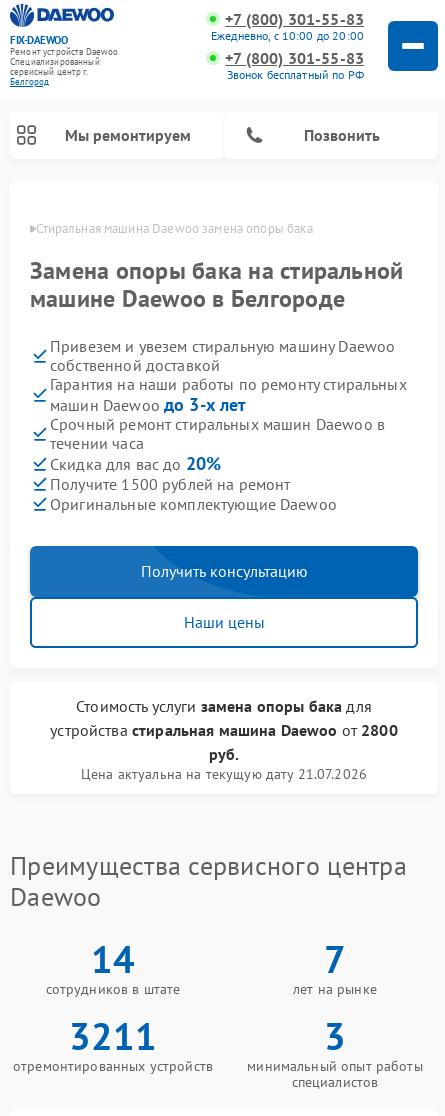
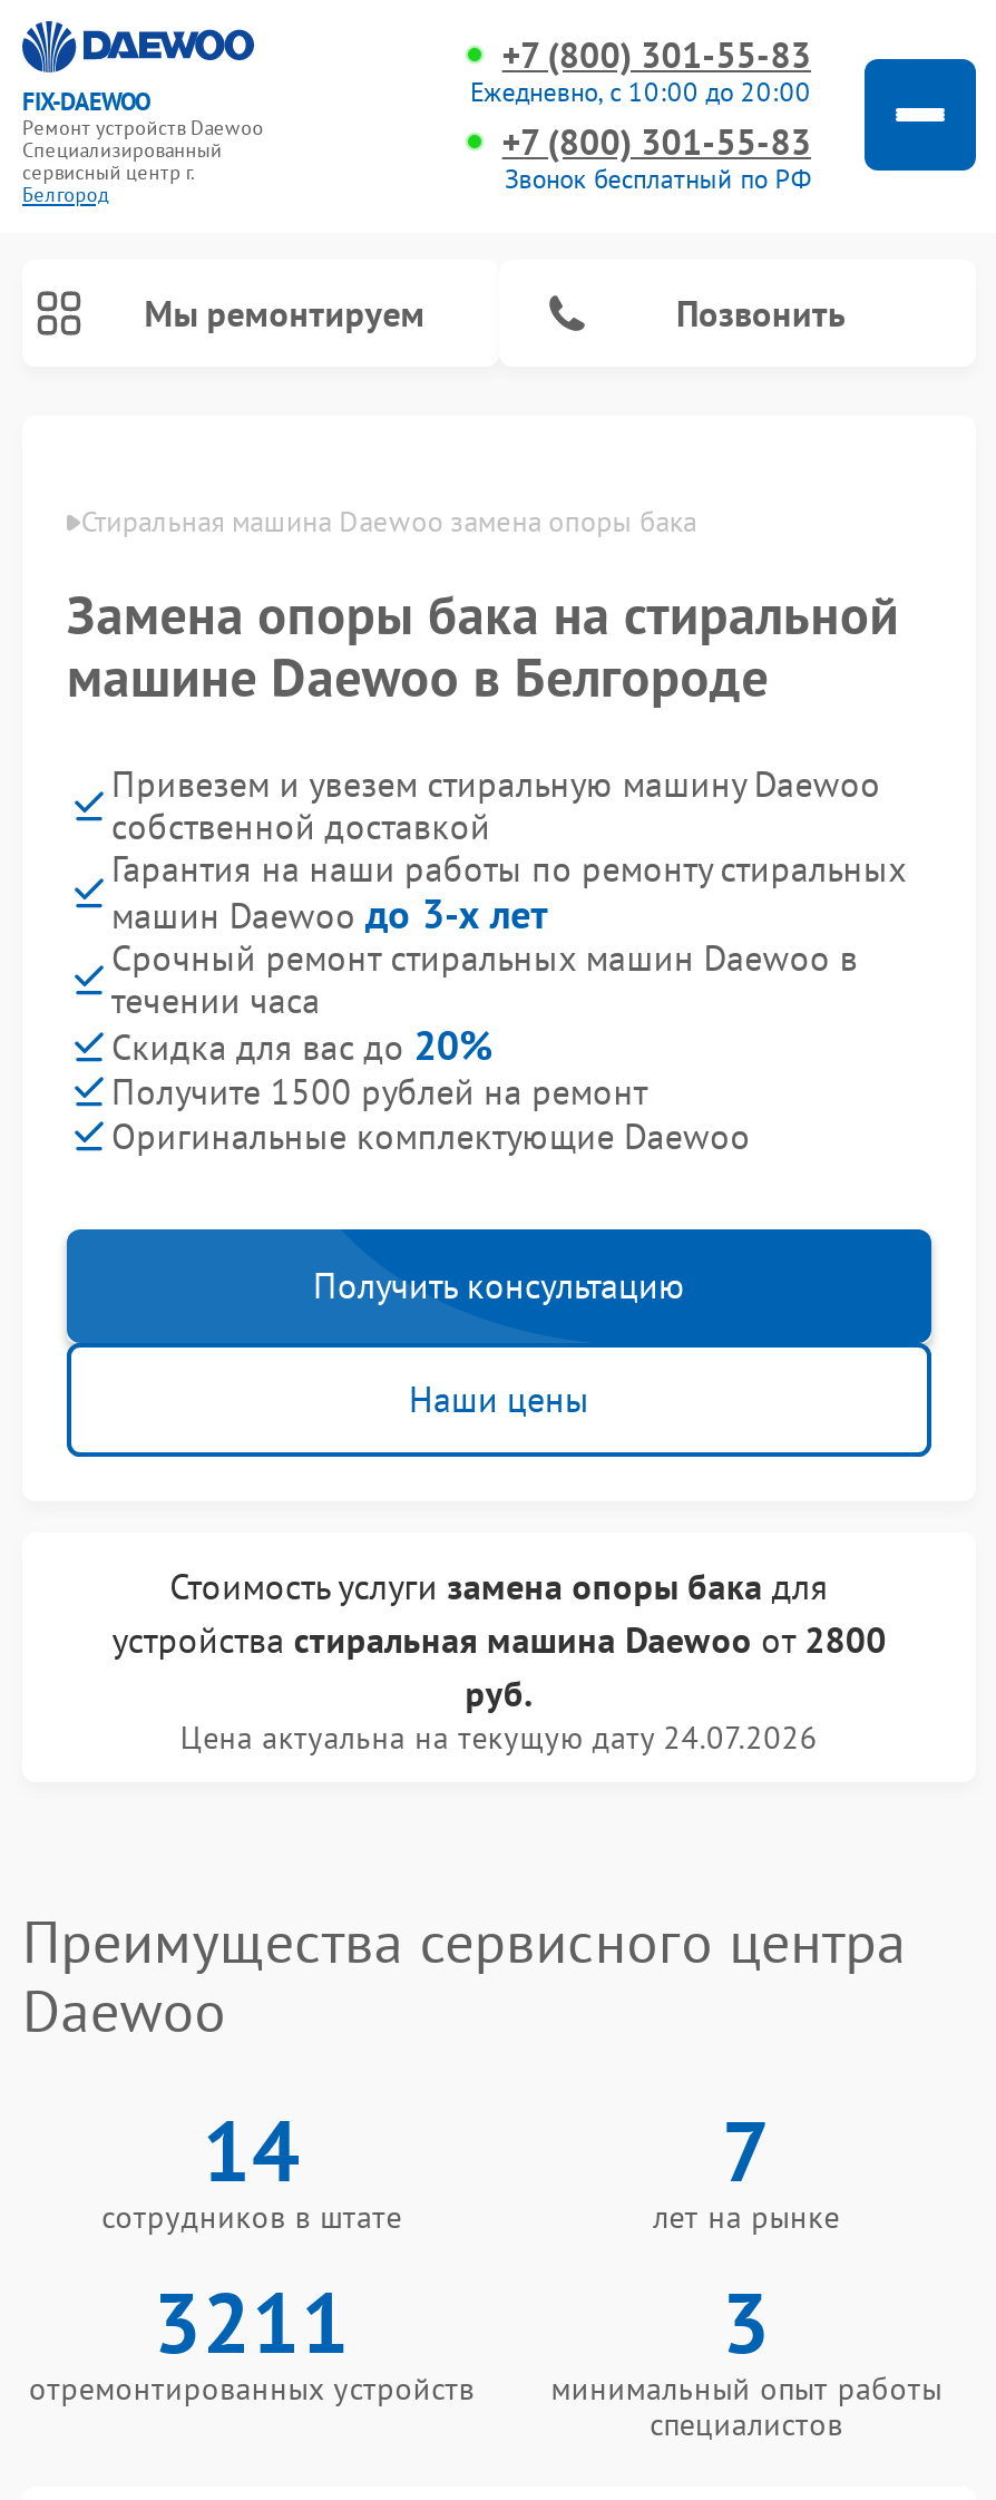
- Цена актуальна на текущую дату 21.07.2026
+ Цена актуальна на текущую дату 24.07.2026
